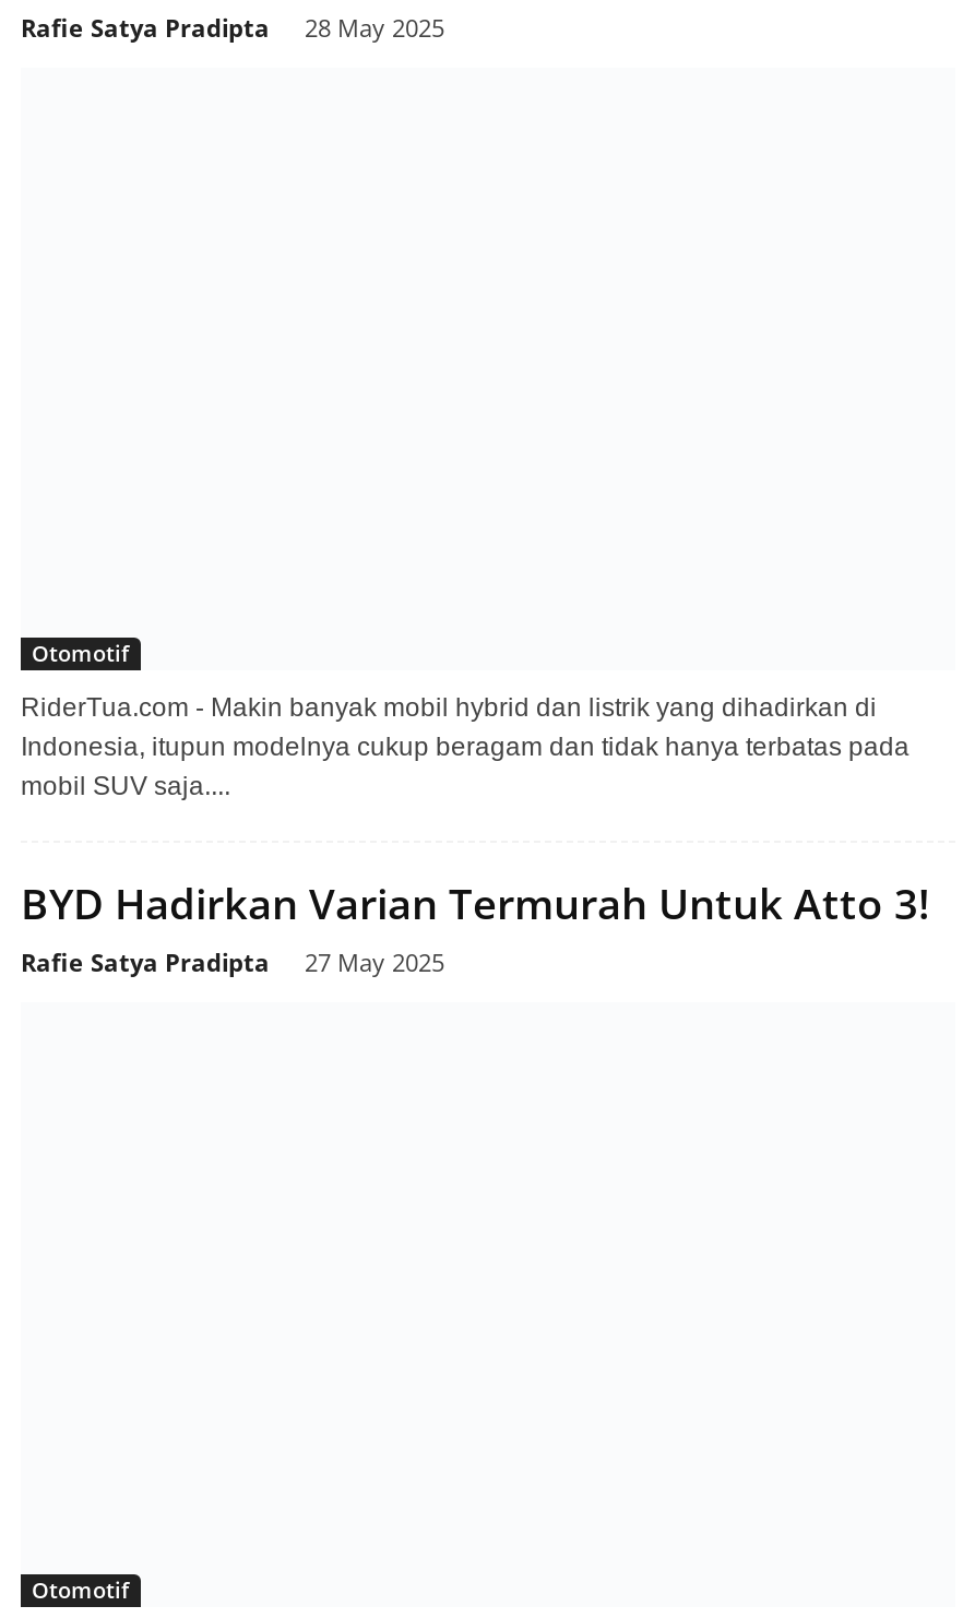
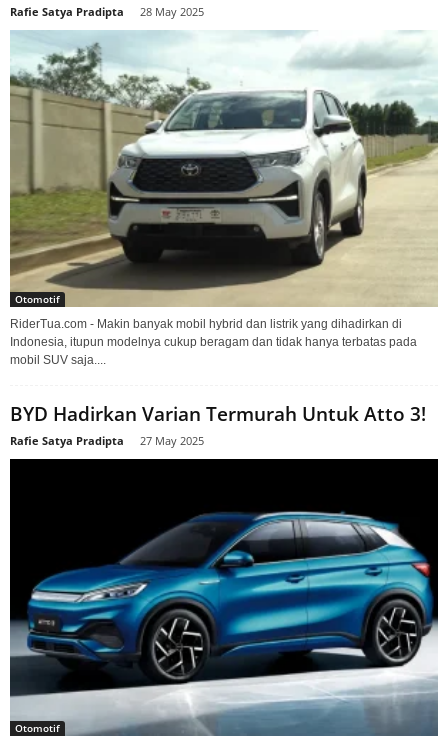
+ [image]

+ [image]
